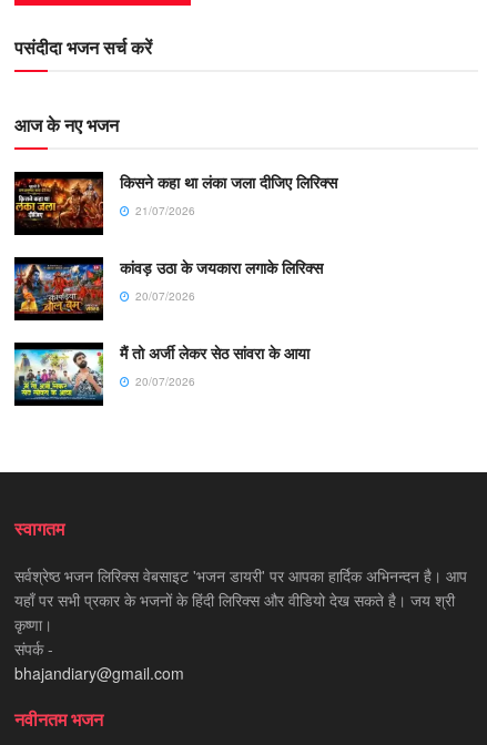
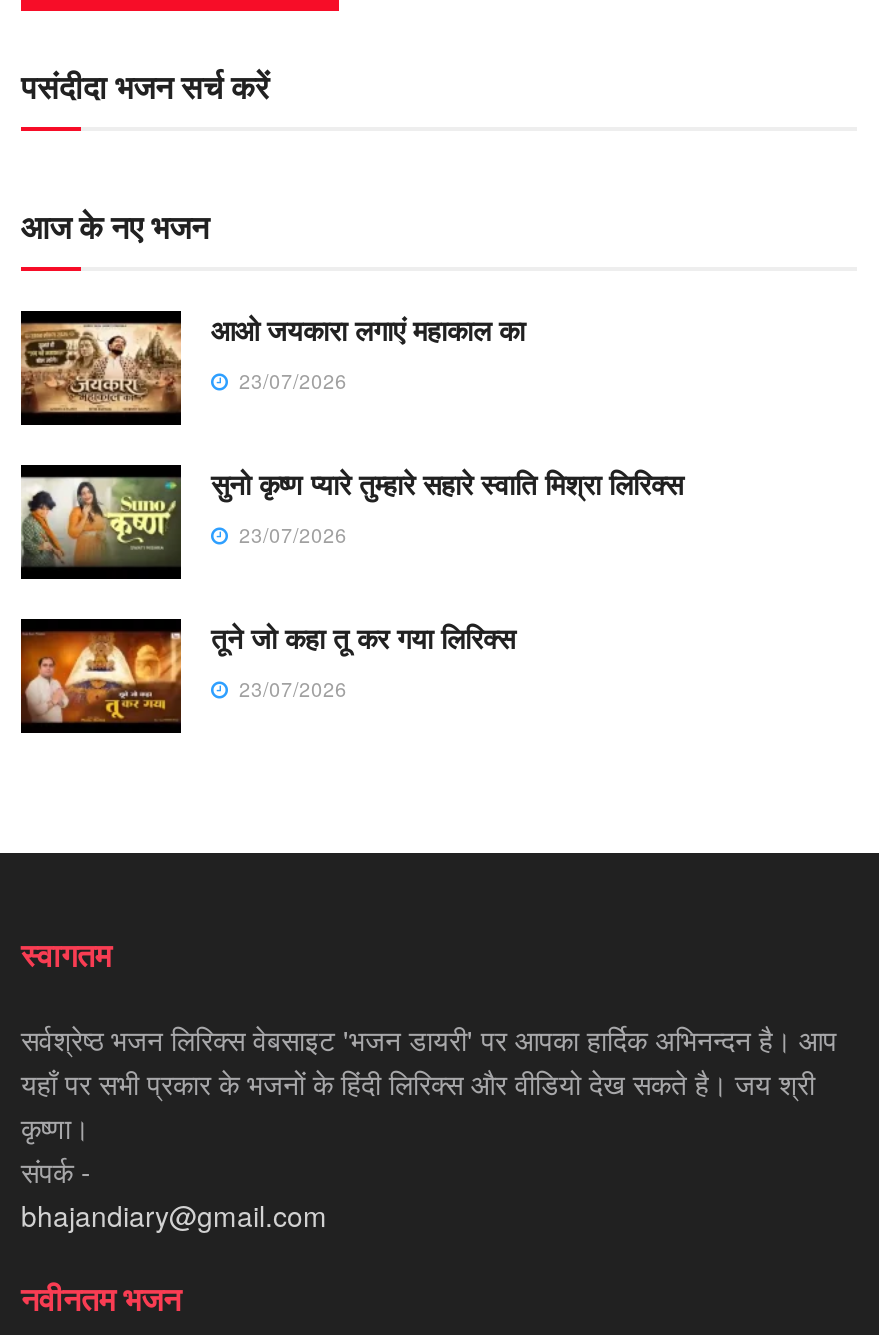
- [image]
- किसने कहा था लंका जला दीजिए लिरिक्स
- 21/07/2026
+ [image]
+ आओ जयकारा लगाएं महाकाल का
+ 23/07/2026

- [image]
- कांवड़ उठा के जयकारा लगाके लिरिक्स
- 20/07/2026
+ [image]
+ सुनो कृष्ण प्यारे तुम्हारे सहारे स्वाति मिश्रा लिरिक्स
+ 23/07/2026

- [image]
- मैं तो अर्जी लेकर सेठ सांवरा के आया
- 20/07/2026
+ [image]
+ तूने जो कहा तू कर गया लिरिक्स
+ 23/07/2026
